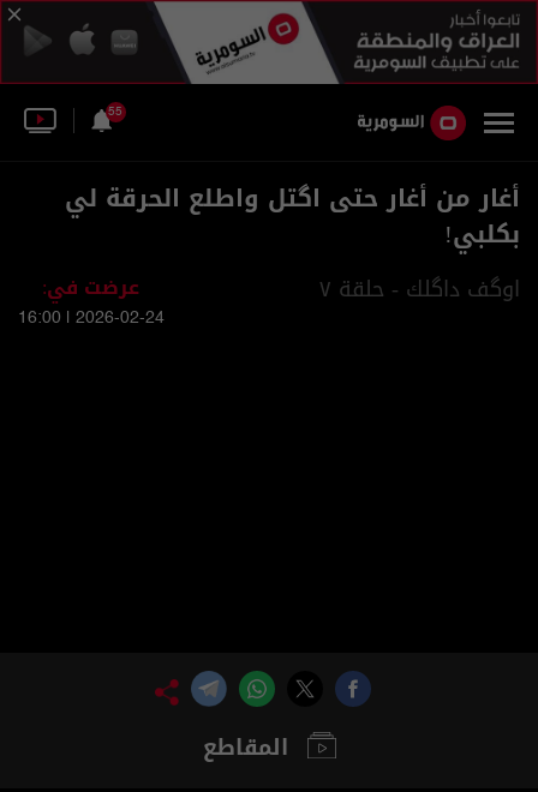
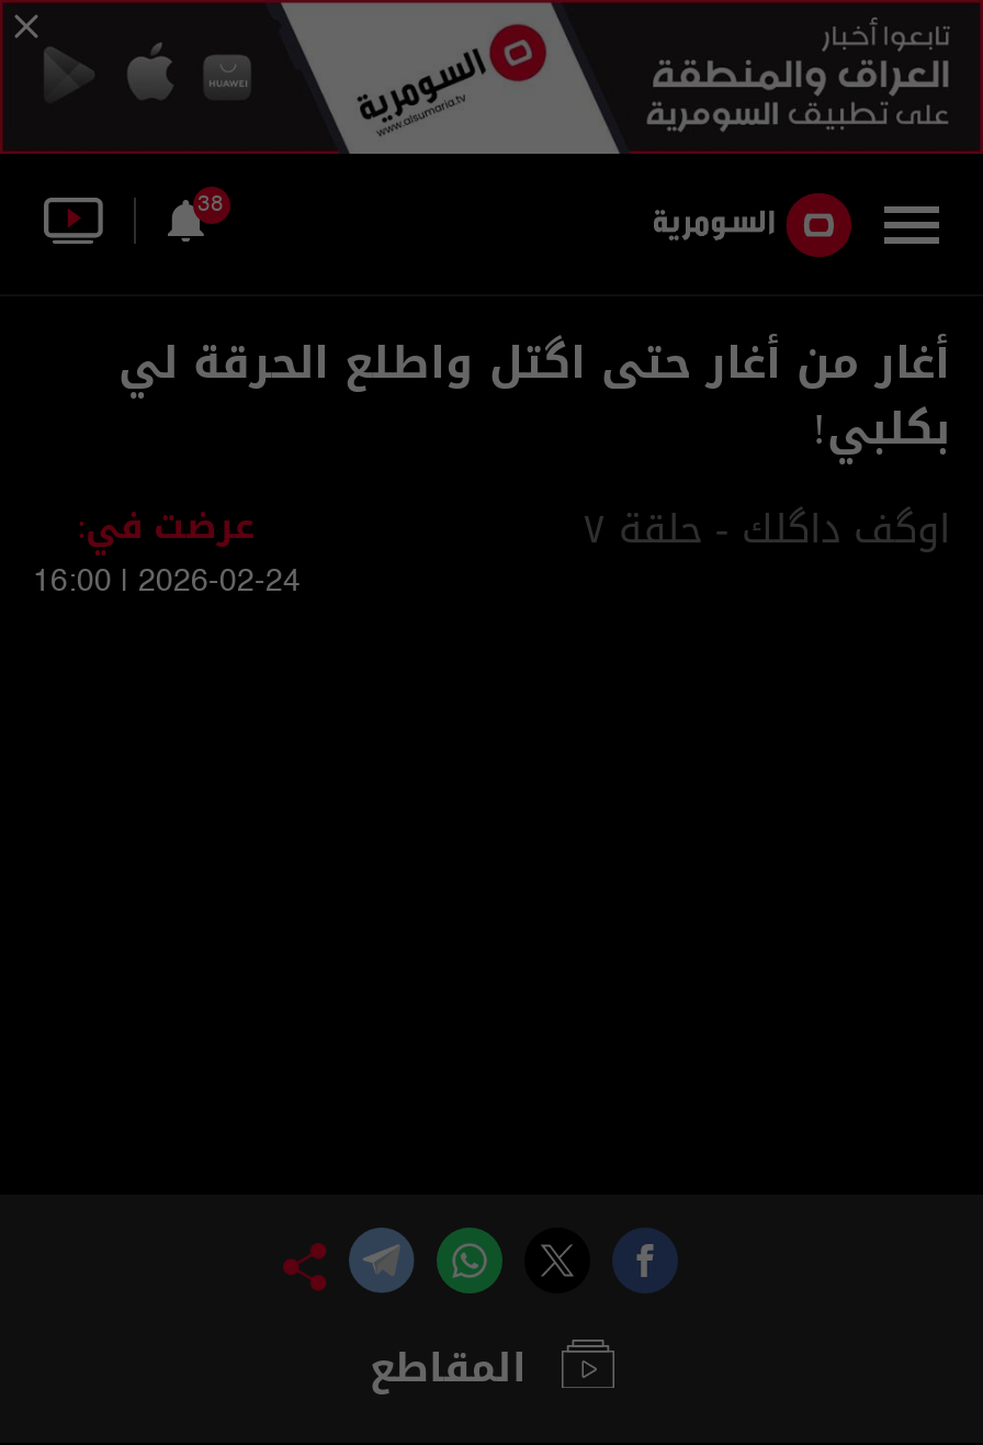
- 55
+ 38
